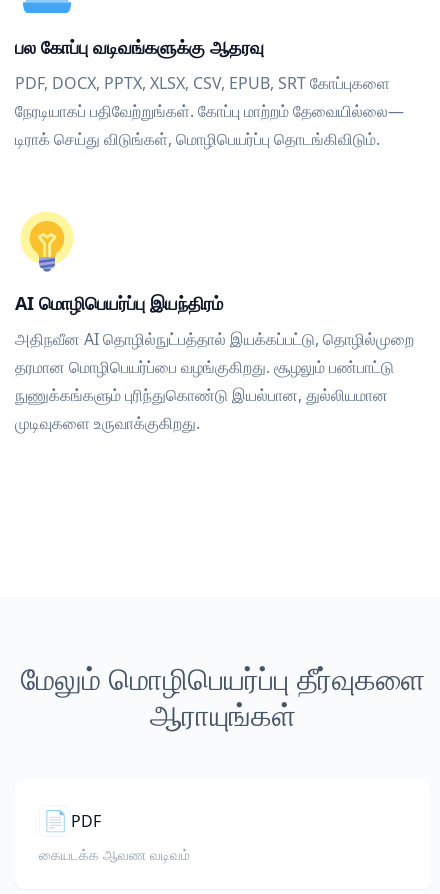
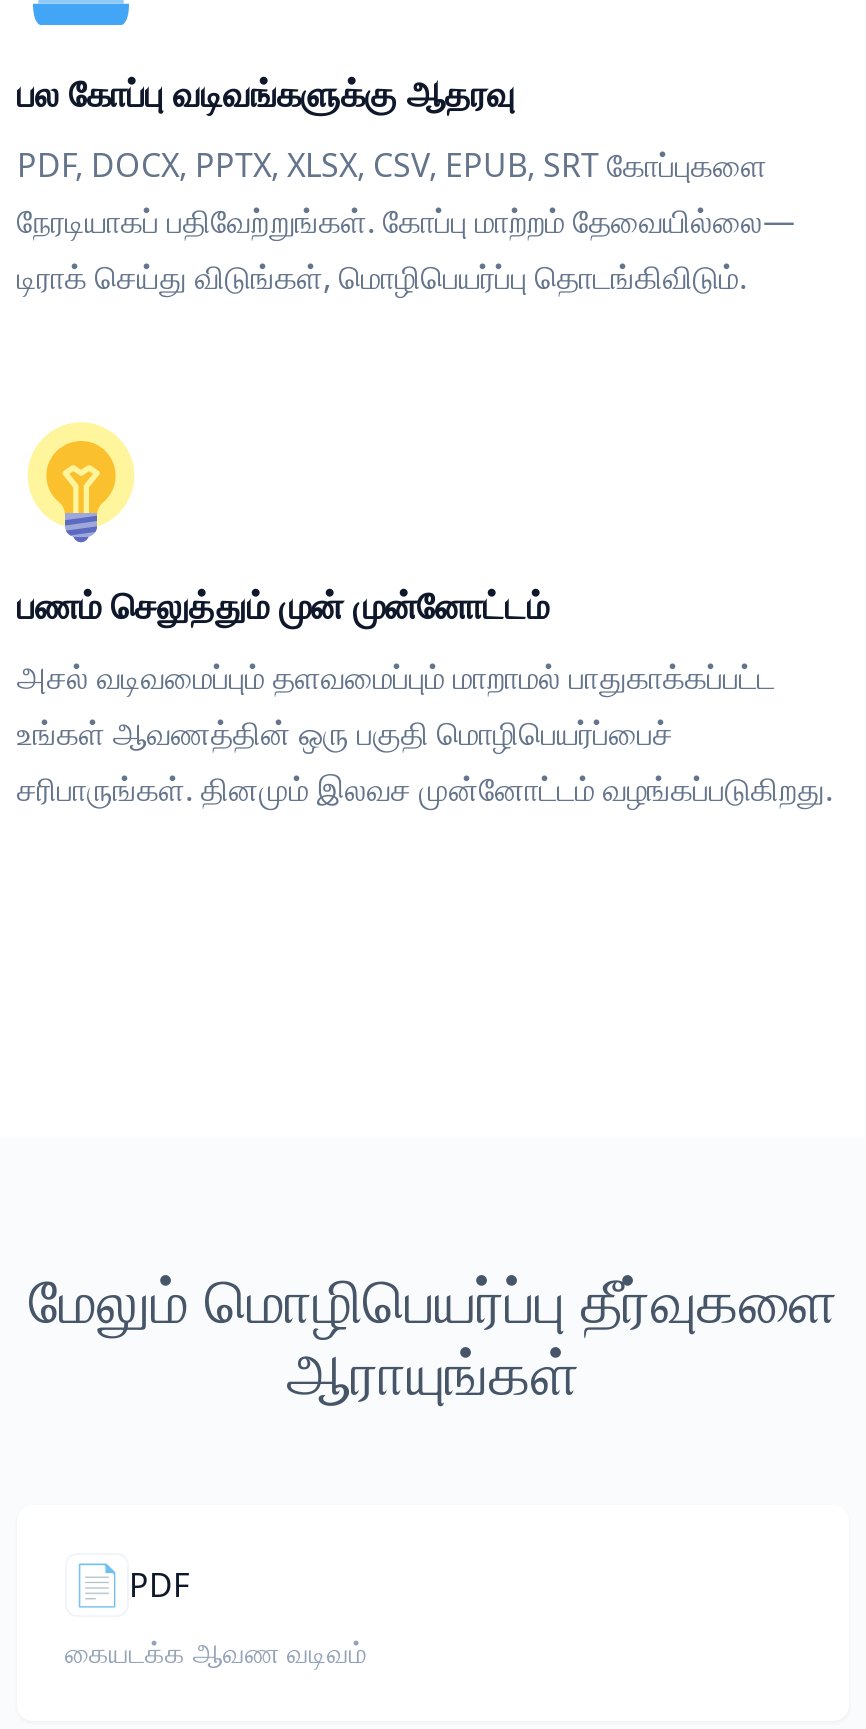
- AI மொழிபெயர்ப்பு இயந்திரம்
+ பணம் செலுத்தும் முன் முன்னோட்டம்

- அதிநவீன AI தொழில்நுட்பத்தால் இயக்கப்பட்டு, தொழில்முறை
- தரமான மொழிபெயர்ப்பை வழங்குகிறது. சூழலும் பண்பாட்டு
- நுணுக்கங்களும் புரிந்துகொண்டு இயல்பான, துல்லியமான
- முடிவுகளை உருவாக்குகிறது.
+ அசல் வடிவமைப்பும் தளவமைப்பும் மாறாமல் பாதுகாக்கப்பட்ட
+ உங்கள் ஆவணத்தின் ஒரு பகுதி மொழிபெயர்ப்பைச்
+ சரிபாருங்கள். தினமும் இலவச முன்னோட்டம் வழங்கப்படுகிறது.
